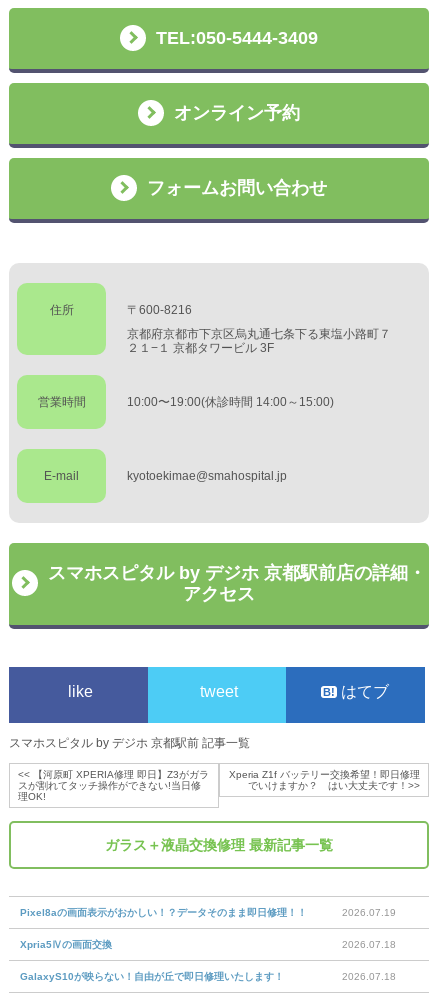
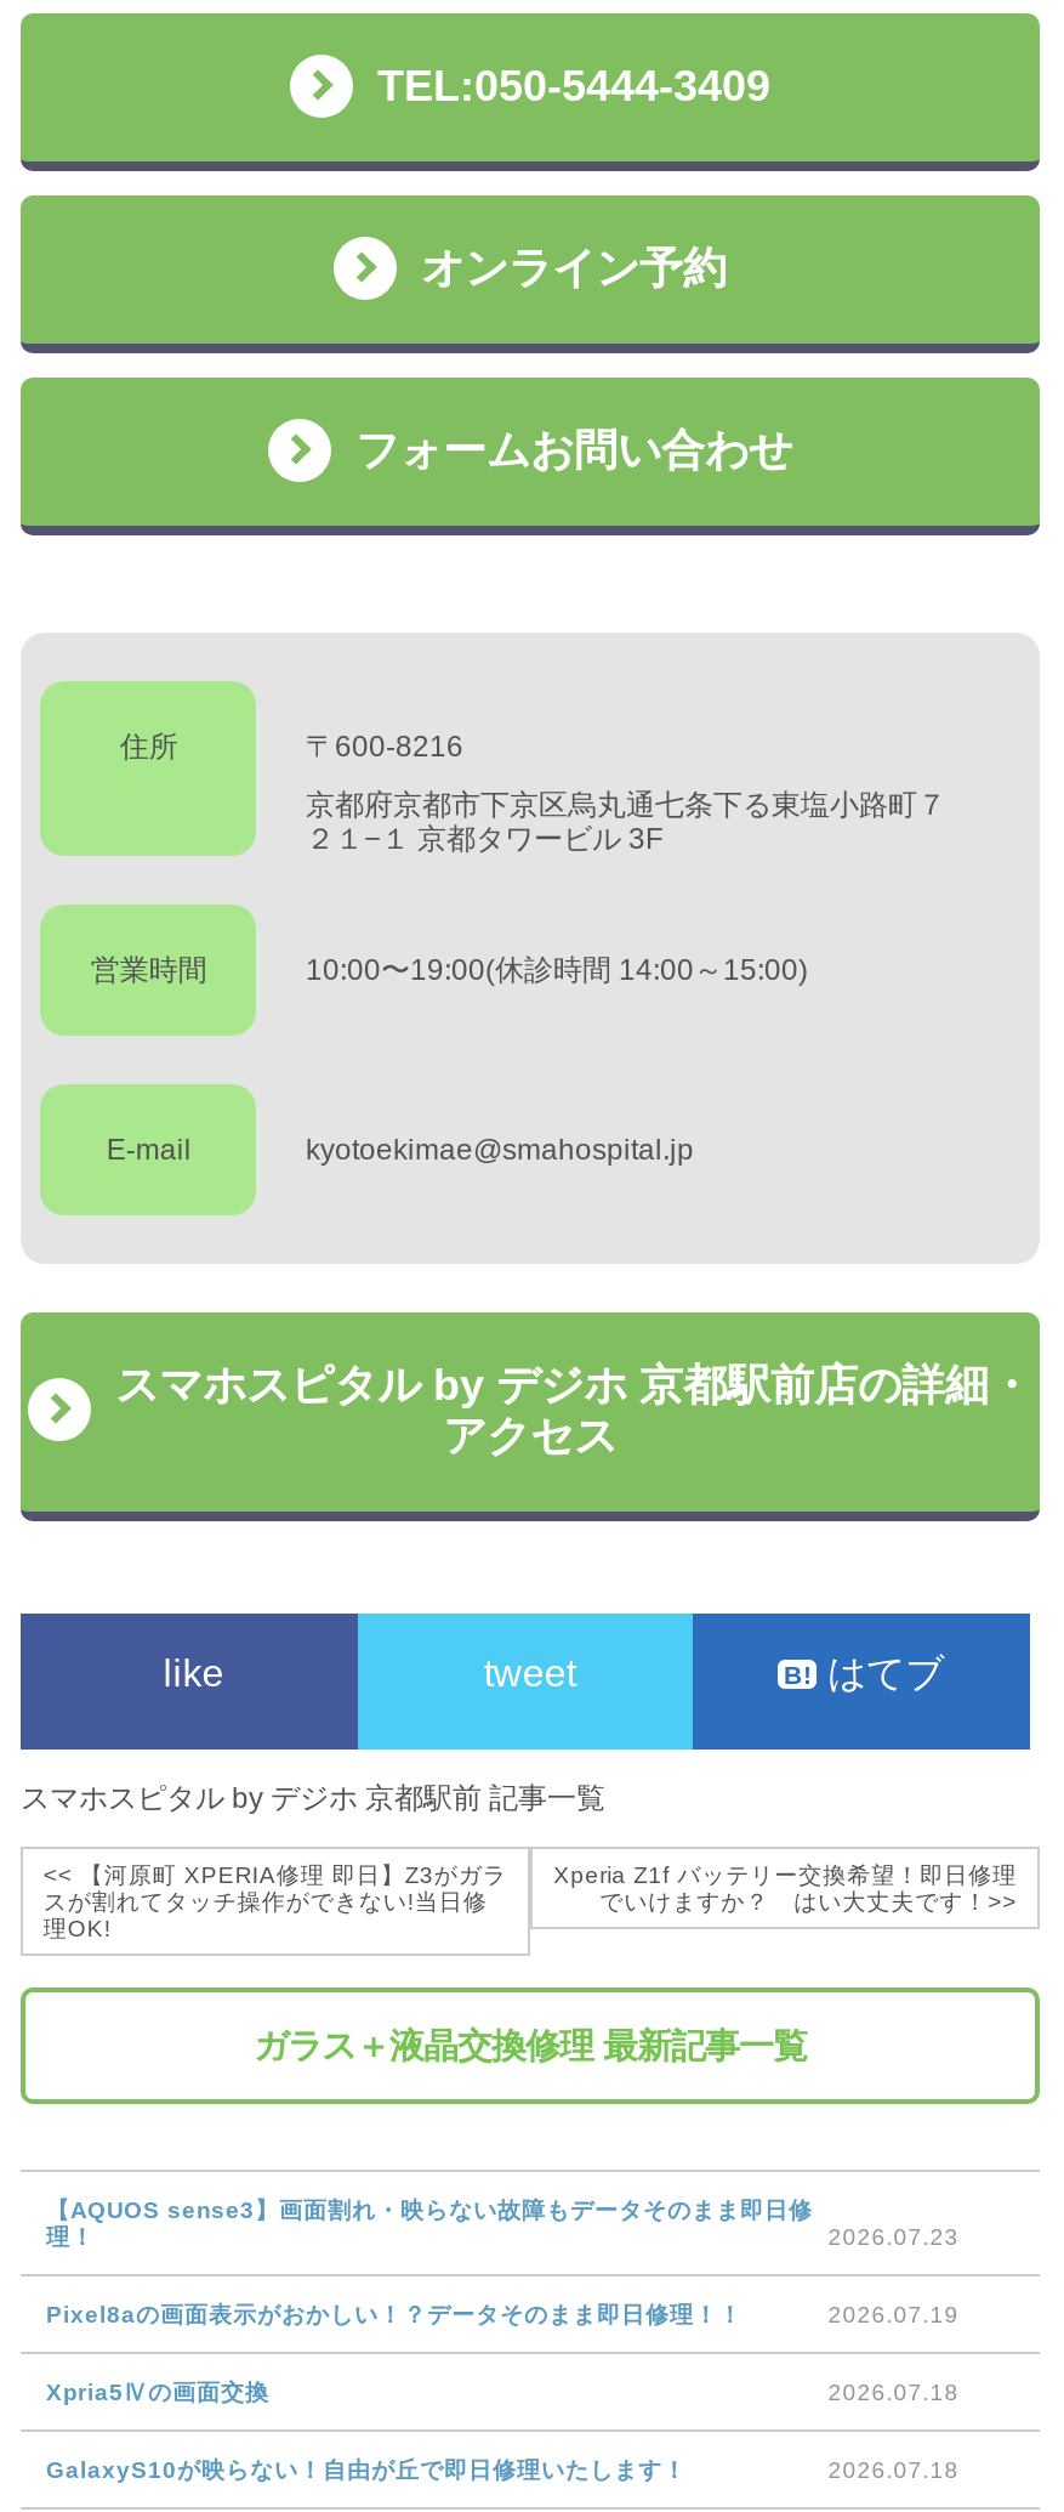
+ 【AQUOS sense3】画面割れ・映らない故障もデータそのまま即日修
+ 理！
+ 2026.07.23
